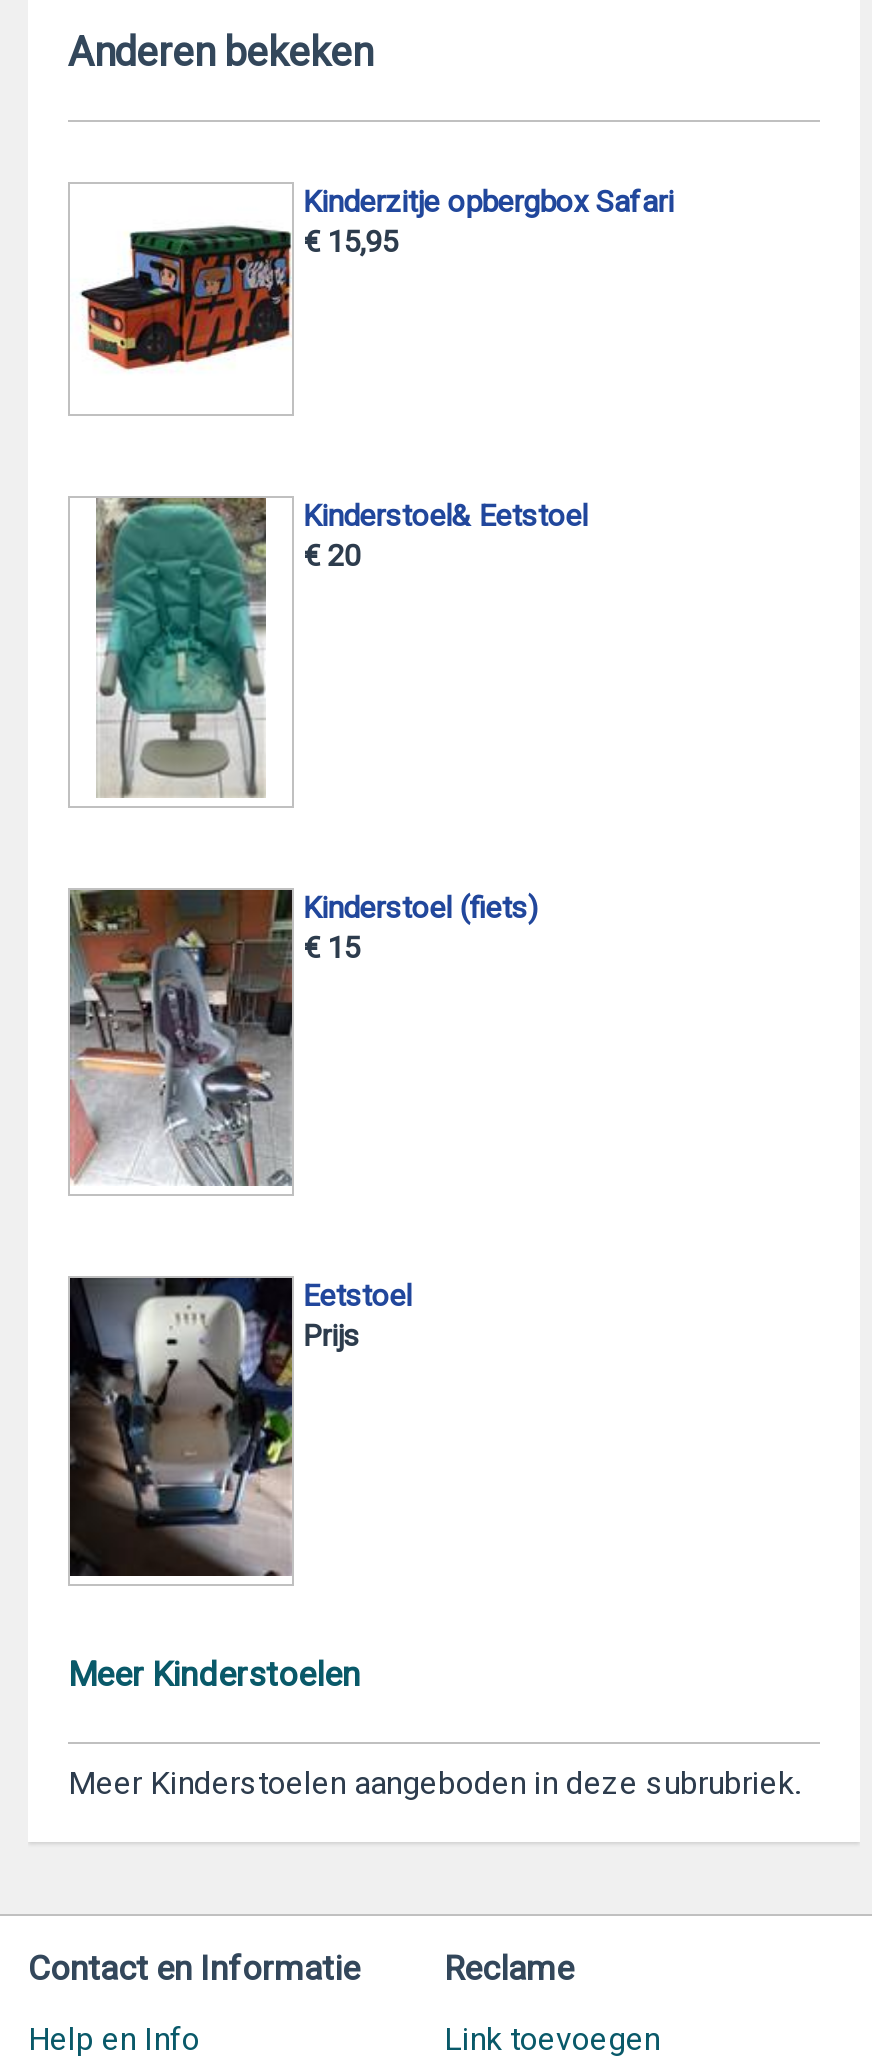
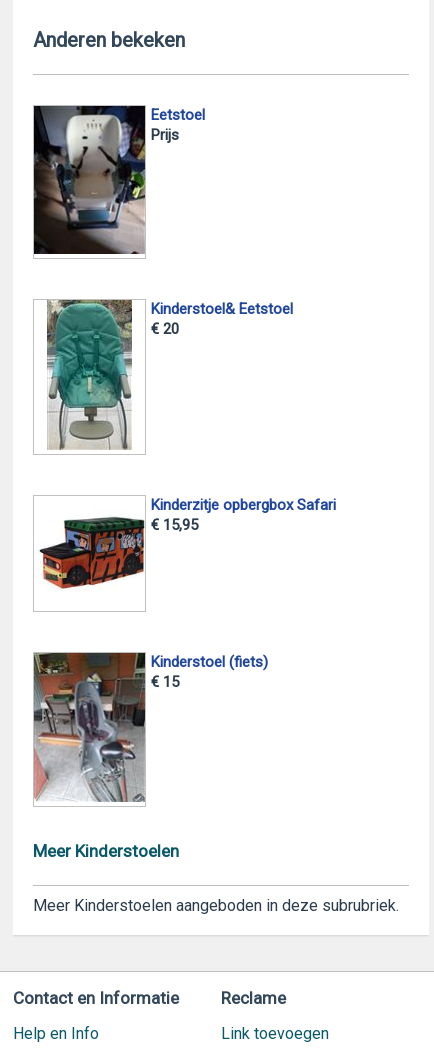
moved down: [image] | Kinderzitje opbergbox Safari | € 15,95

moved down: [image] | Kinderstoel& Eetstoel | € 20

moved down: [image] | Kinderstoel (fiets) | € 15

moved up: [image] | Eetstoel | Prijs
